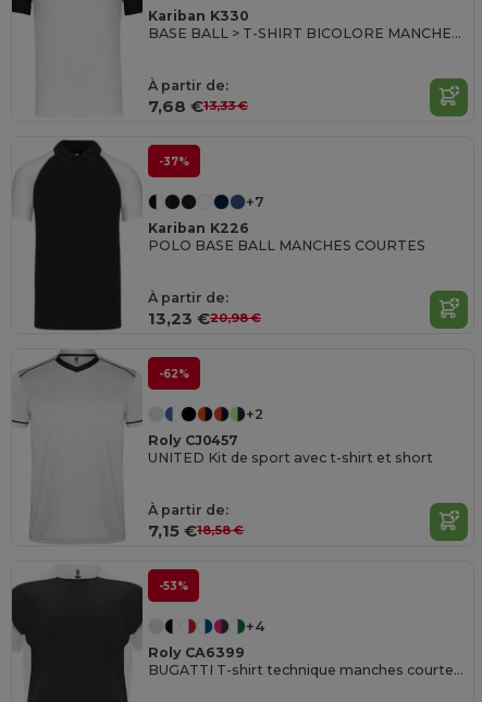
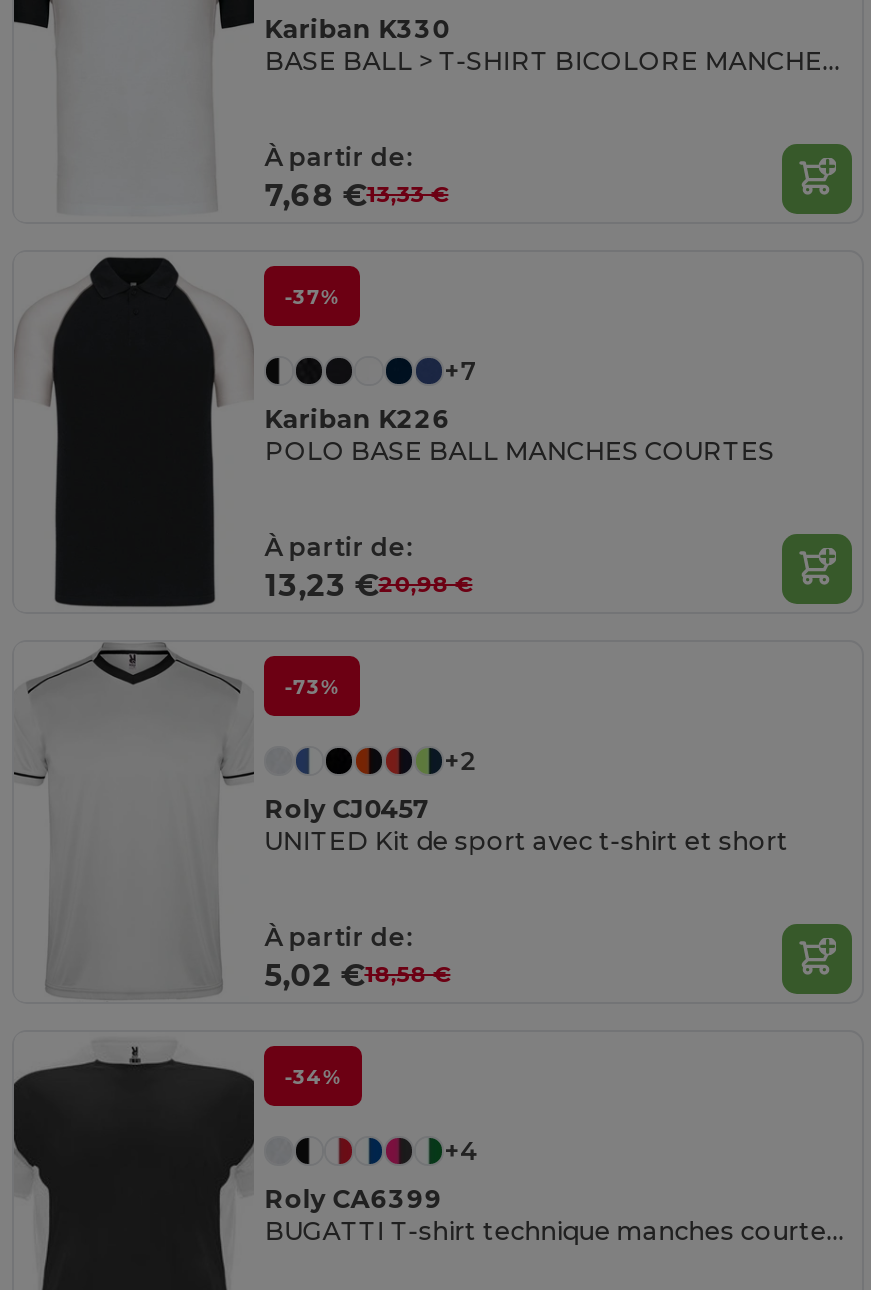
- -62%
+ -73%

- 7,15 €18,58 €
+ 5,02 €18,58 €

- -53%
+ -34%
